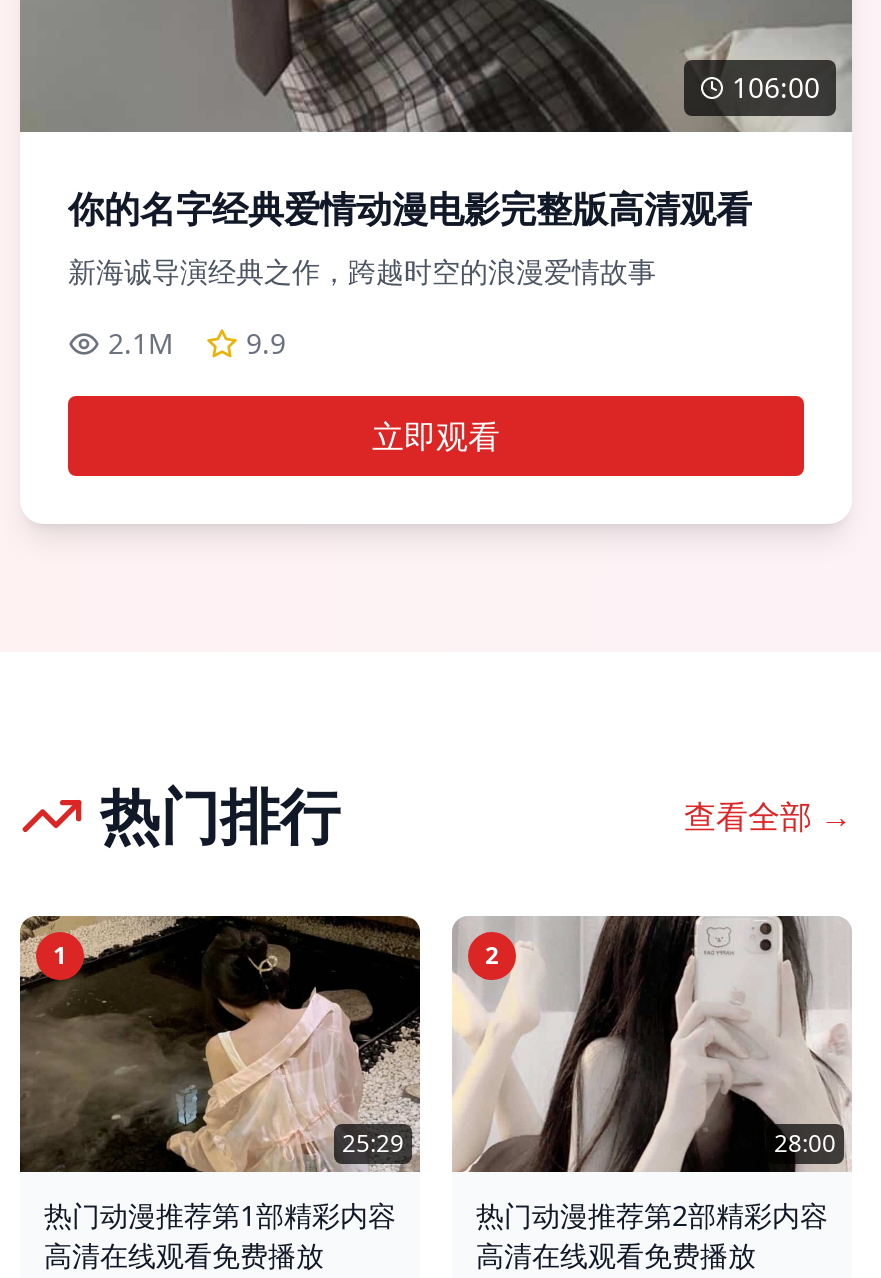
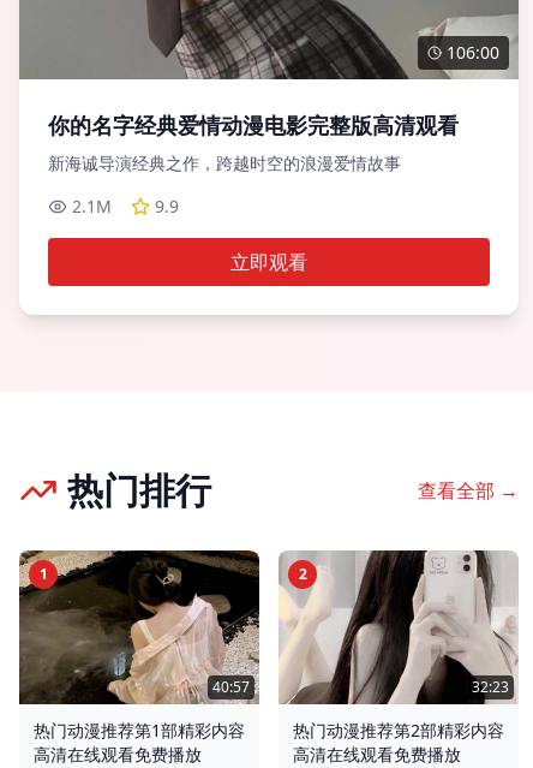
- 25:29
+ 40:57

- 28:00
+ 32:23
